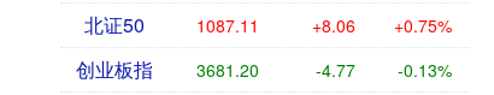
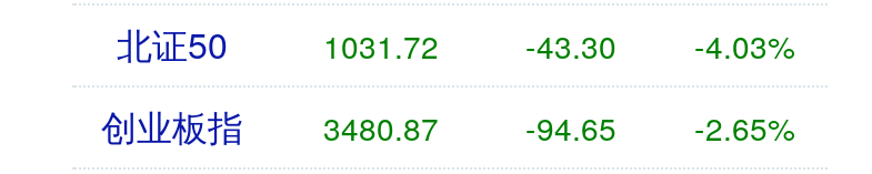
- 1087.11
+ 1031.72

- +8.06
+ -43.30

- +0.75%
+ -4.03%

- 3681.20
+ 3480.87

- -4.77
+ -94.65

- -0.13%
+ -2.65%
